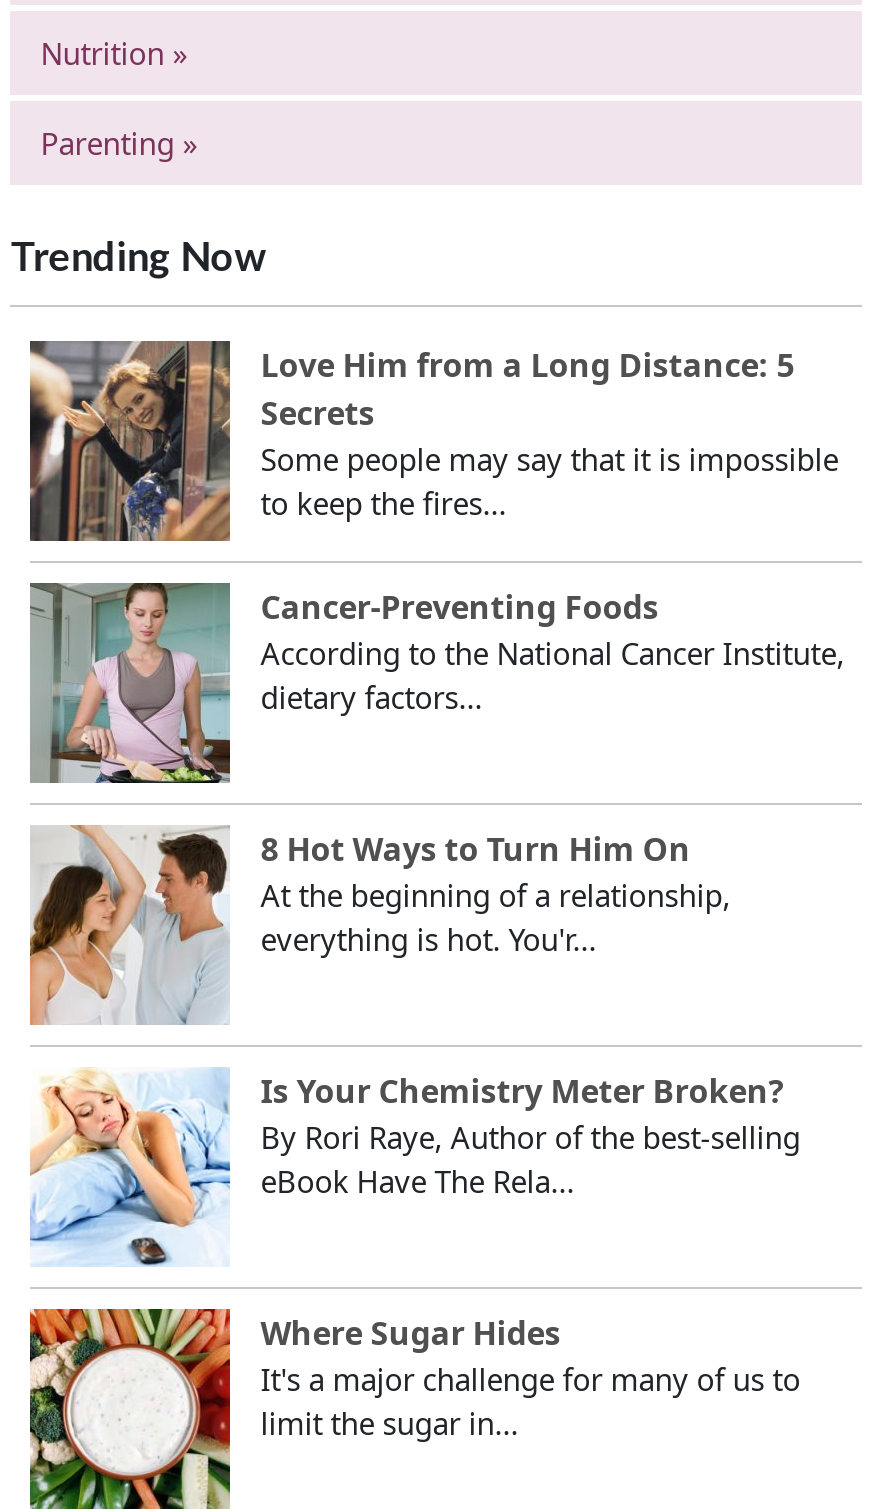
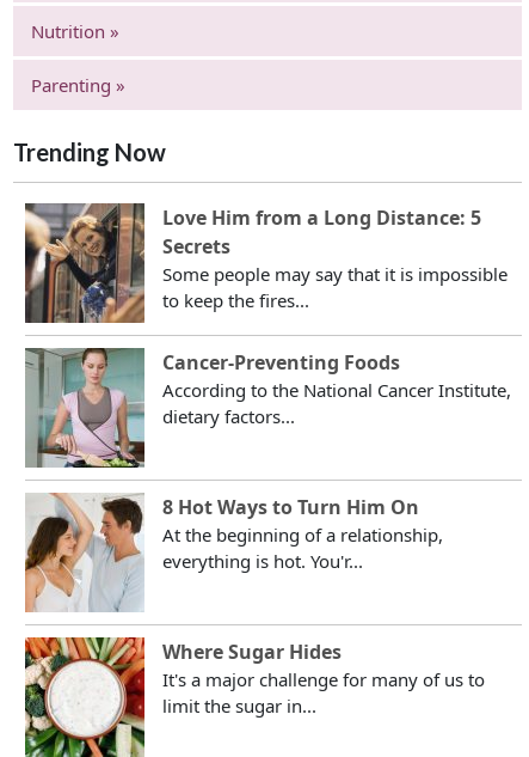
- [image]
- Is Your Chemistry Meter Broken?
- By Rori Raye, Author of the best-selling
- eBook Have The Rela...
